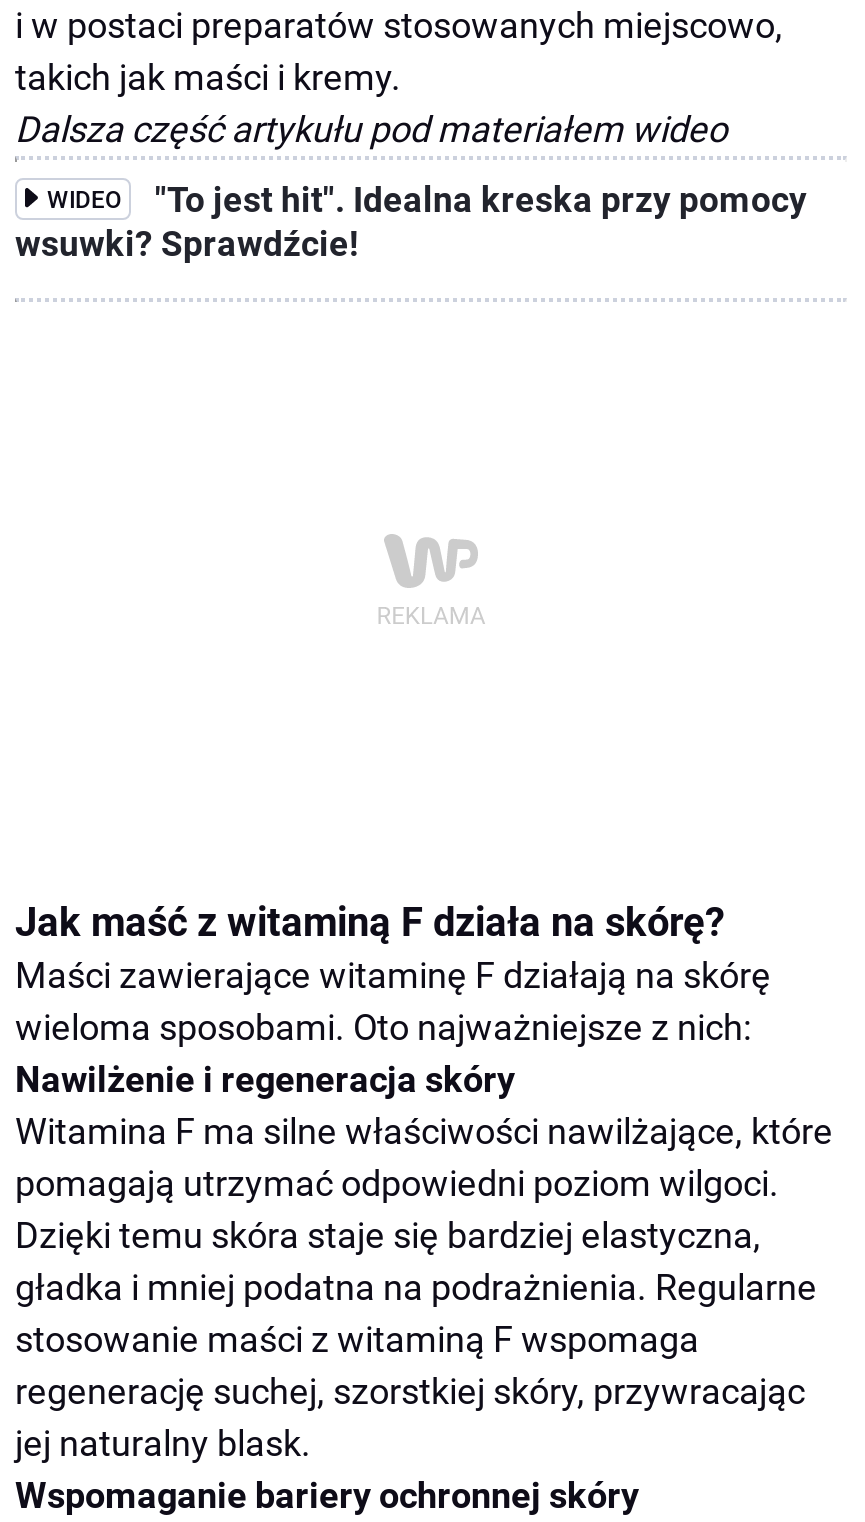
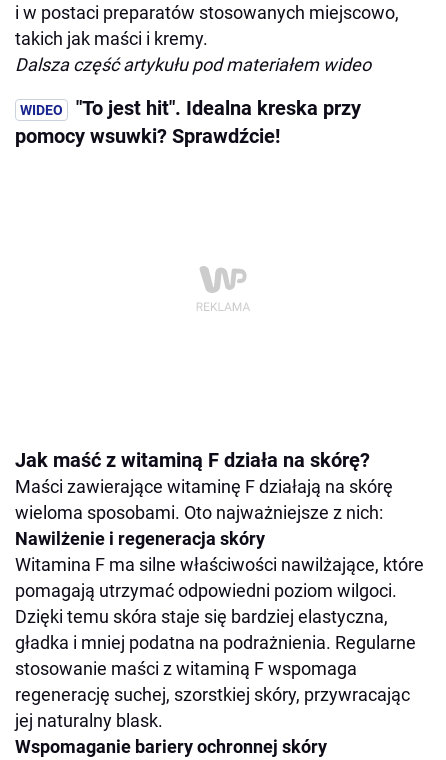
- WIDEO
- "To jest hit". Idealna kreska przy pomocy
- wsuwki? Sprawdźcie!
+ "To jest hit". Idealna kreska przy
+ pomocy wsuwki? Sprawdźcie!
